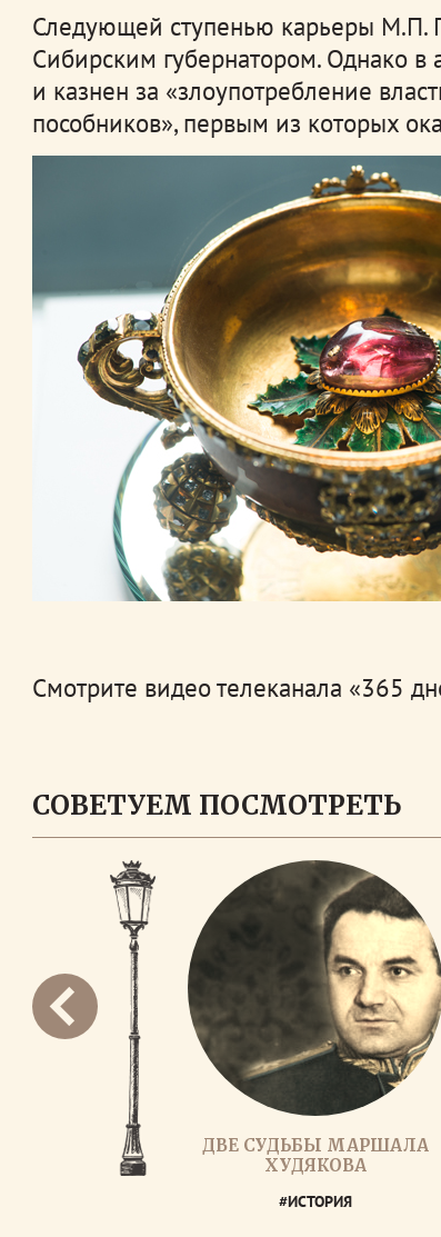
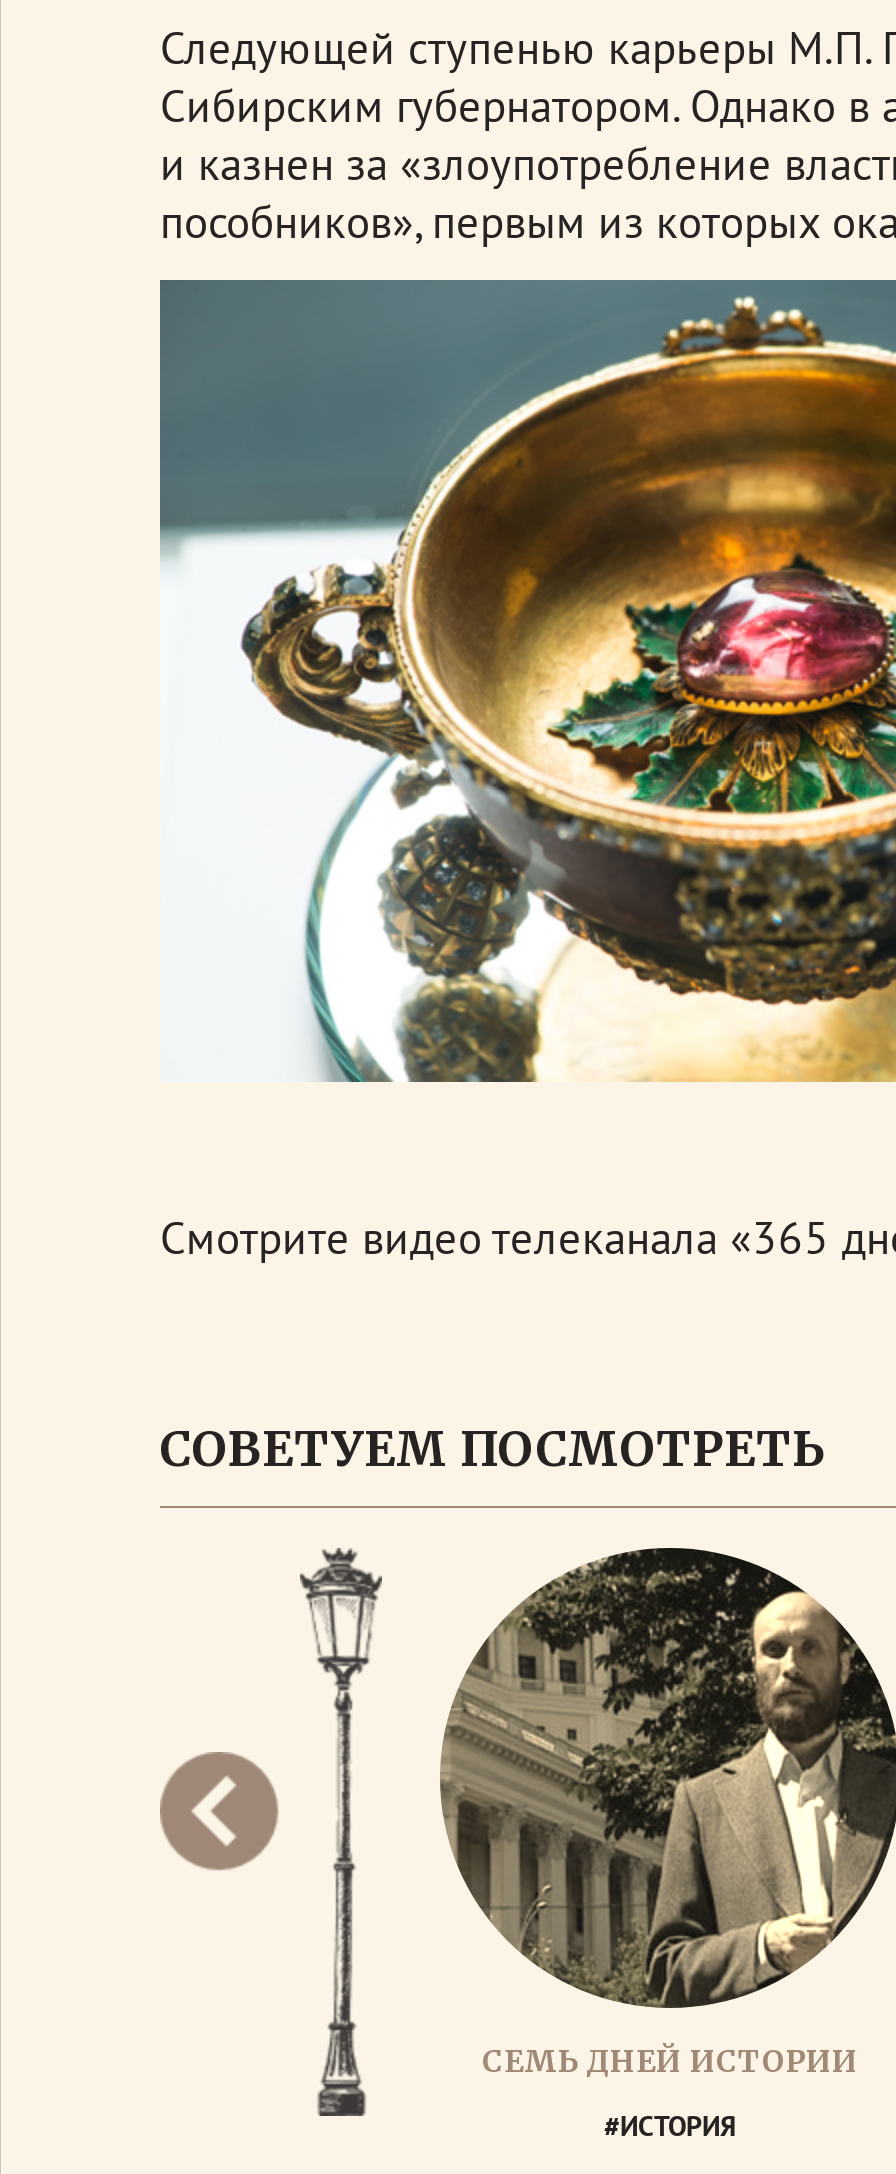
- [image]
- ДВЕ СУДЬБЫ МАРШАЛА
- ХУДЯКОВА
+ [image]
+ СЕМЬ ДНЕЙ ИСТОРИИ
